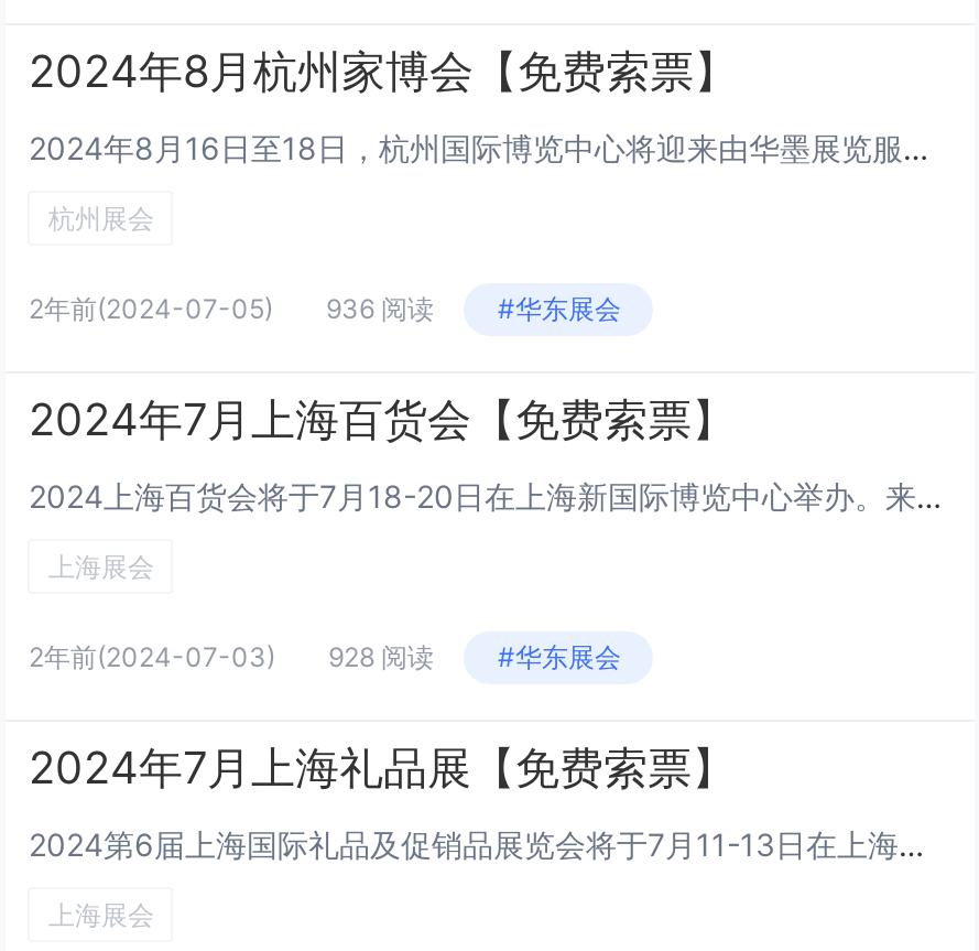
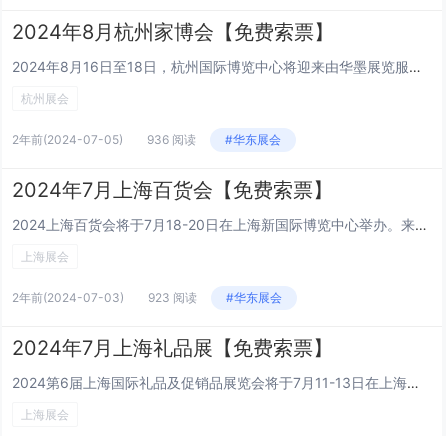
- 2年前(2024-07-03) 928 阅读 #华东展会
+ 2年前(2024-07-03) 923 阅读 #华东展会
